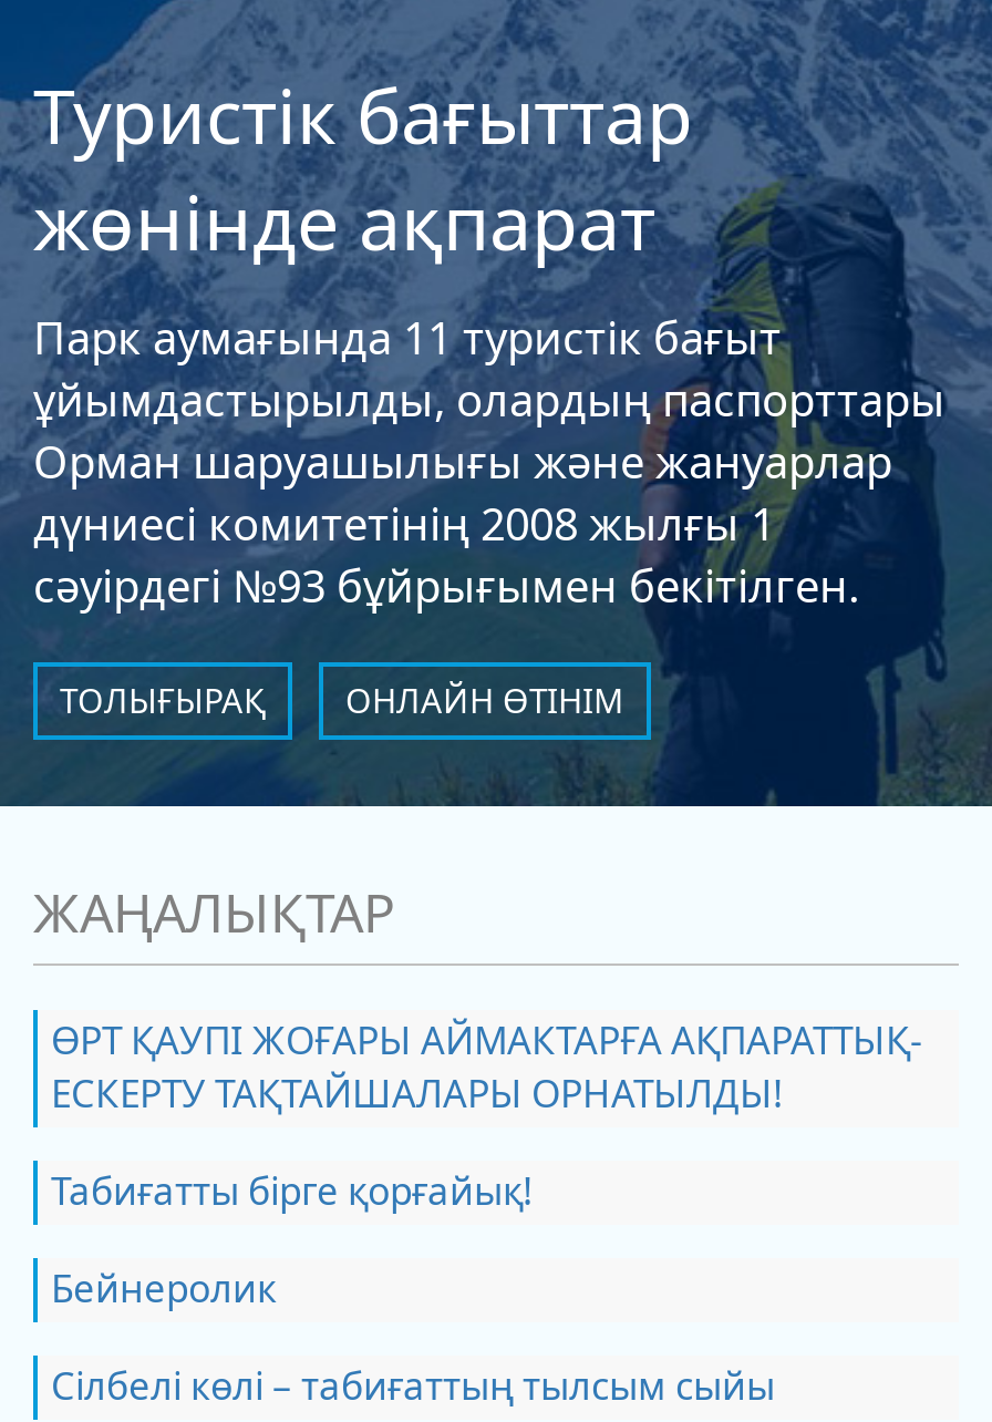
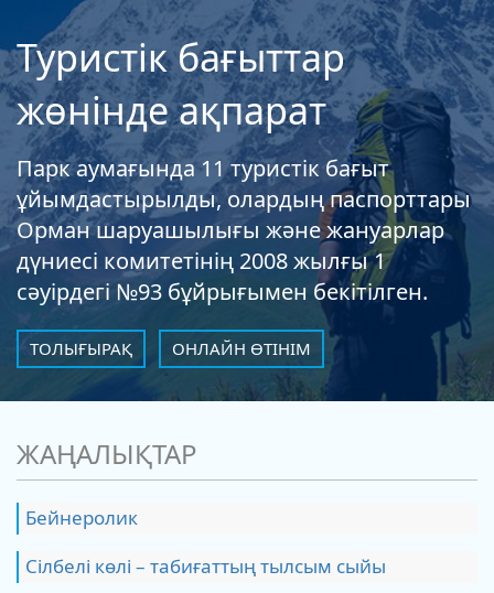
- ӨРТ ҚАУПІ ЖОҒАРЫ АЙМАКТАРҒА АҚПАРАТТЫҚ-
- ЕСКЕРТУ ТАҚТАЙШАЛАРЫ ОРНАТЫЛДЫ!
- Табиғатты бірге қорғайық!
